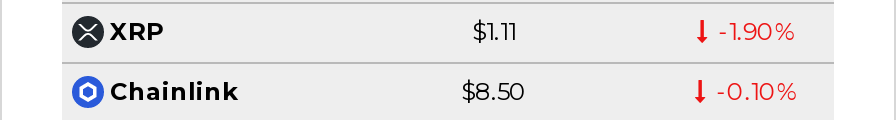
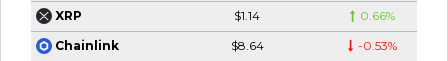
- $1.11
+ $1.14

- -1.90%
+ 0.66%

- $8.50
+ $8.64

- -0.10%
+ -0.53%
